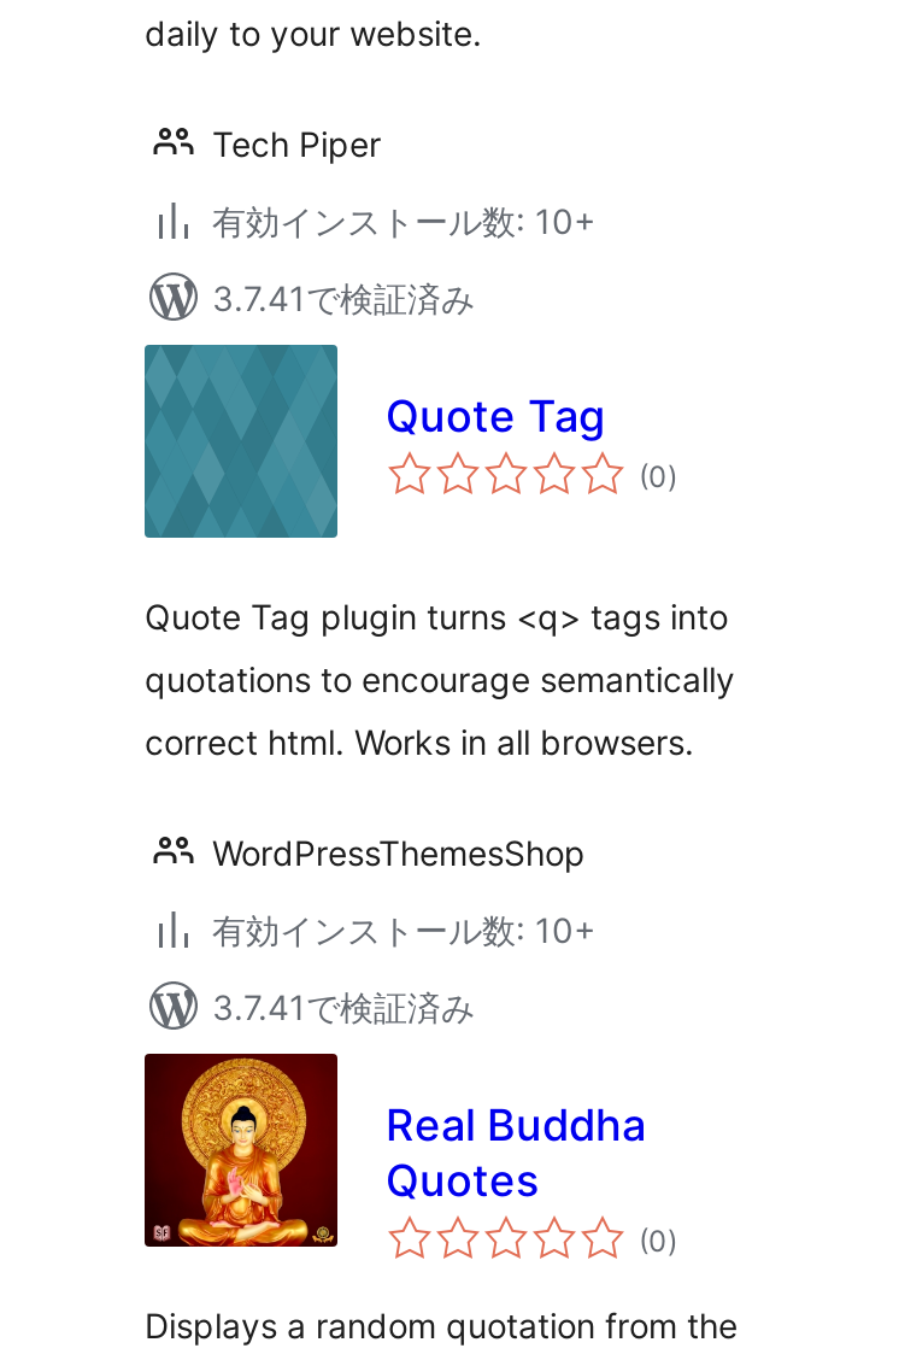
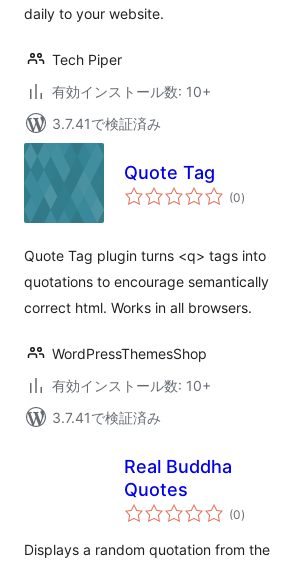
- [image]
